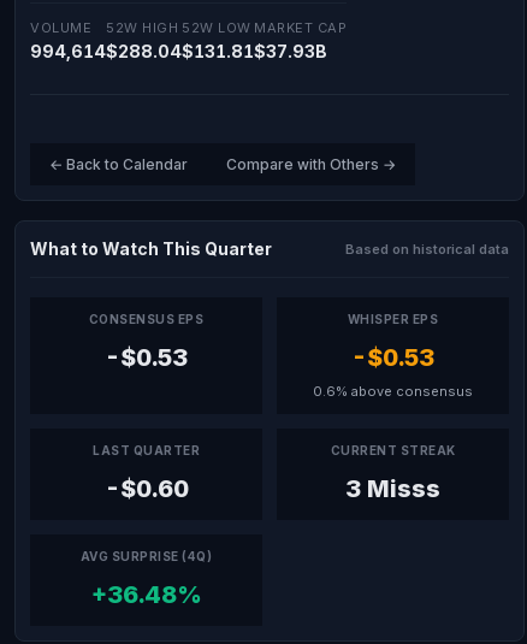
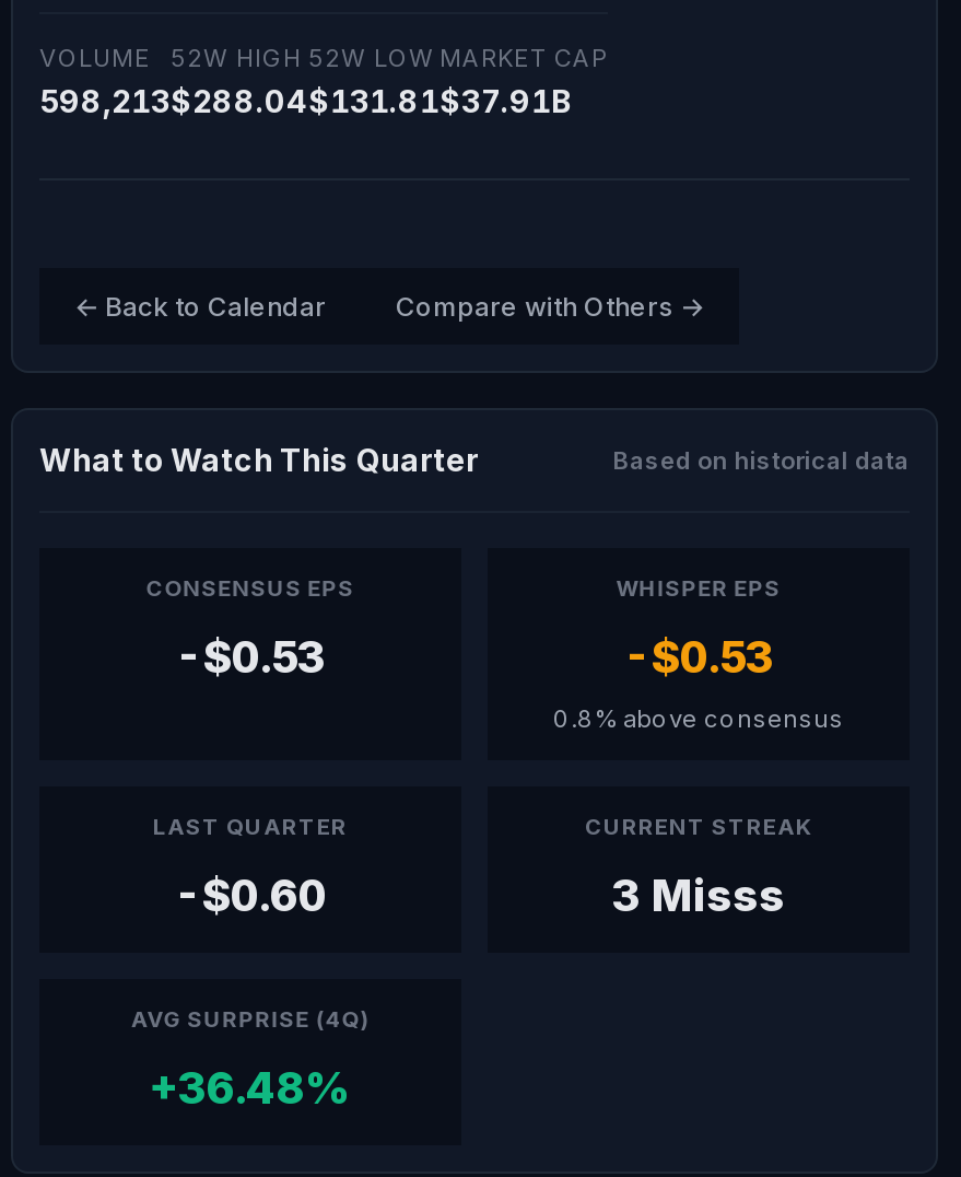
- 994,614
+ 598,213

- $37.93B
+ $37.91B

- 0.6% above consensus
+ 0.8% above consensus
